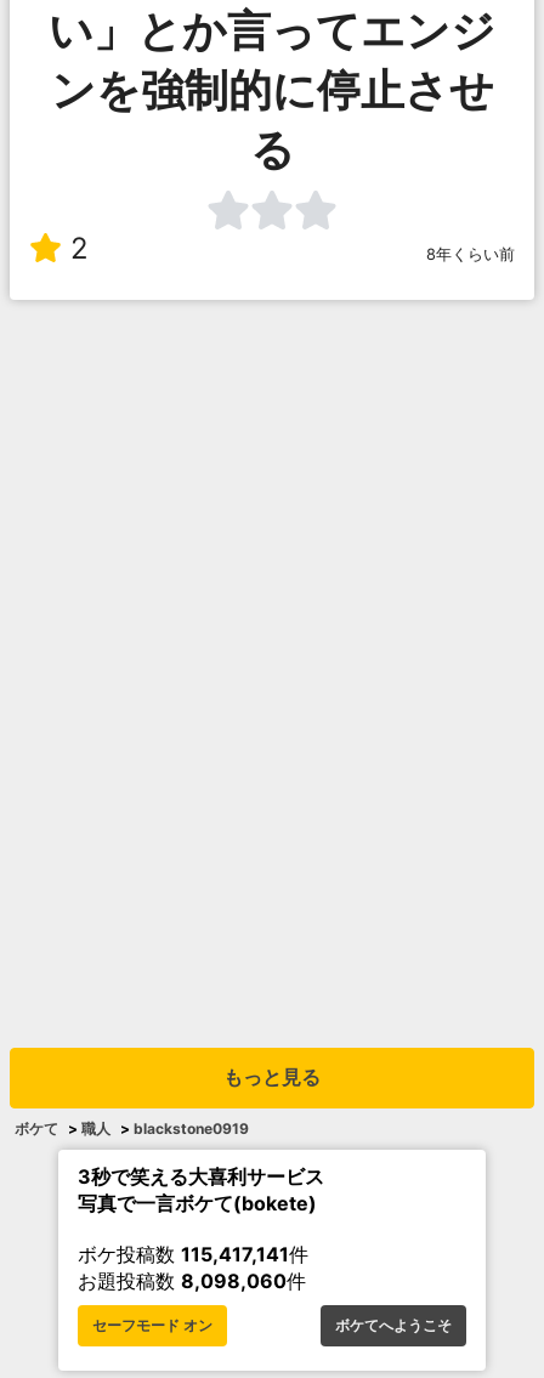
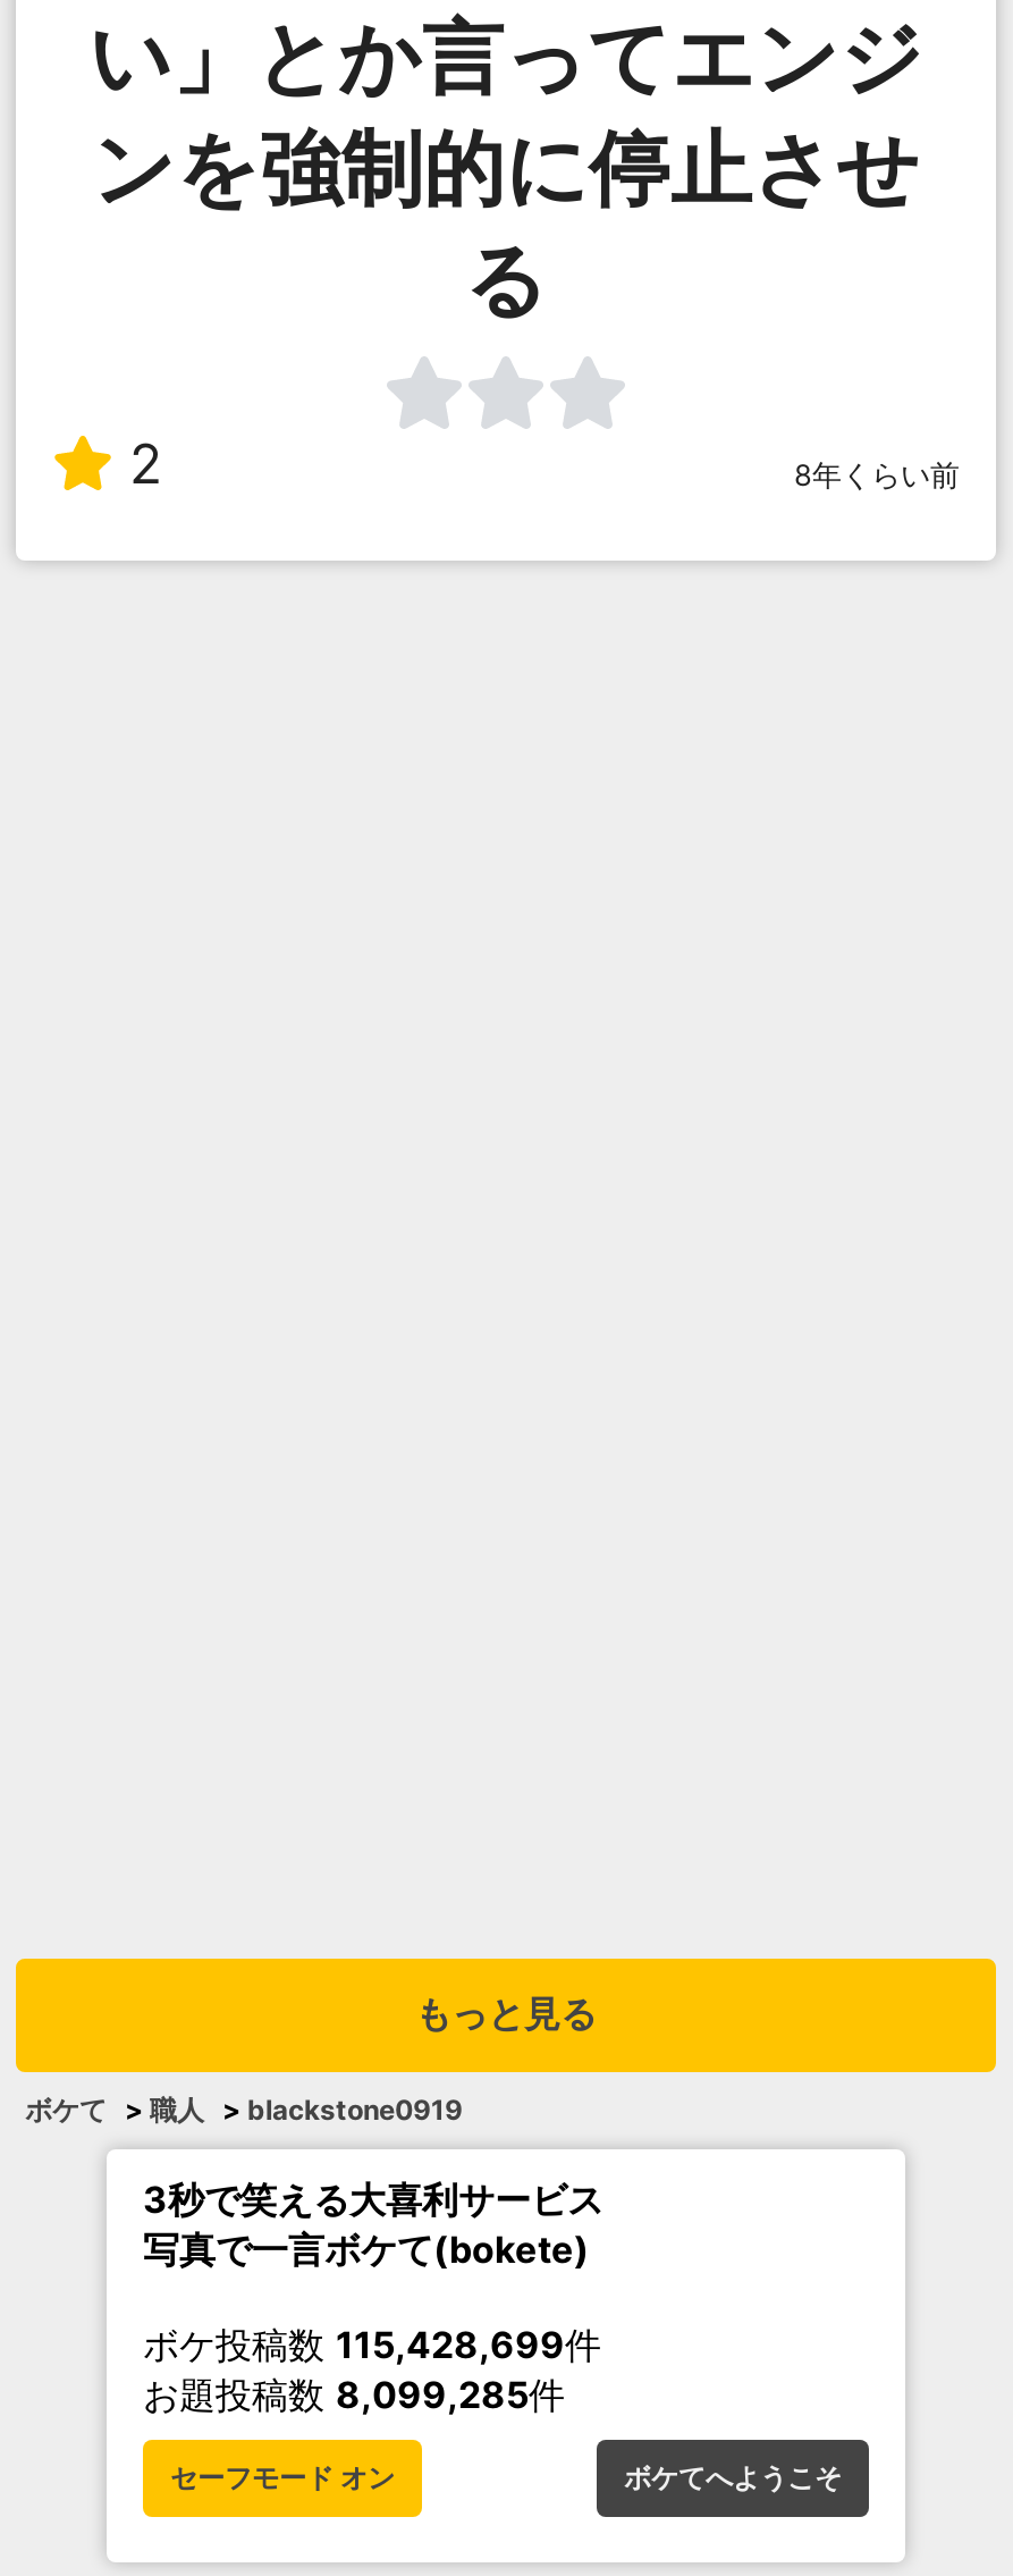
- ボケ投稿数115,417,141件
+ ボケ投稿数115,428,699件

- お題投稿数8,098,060件
+ お題投稿数8,099,285件
